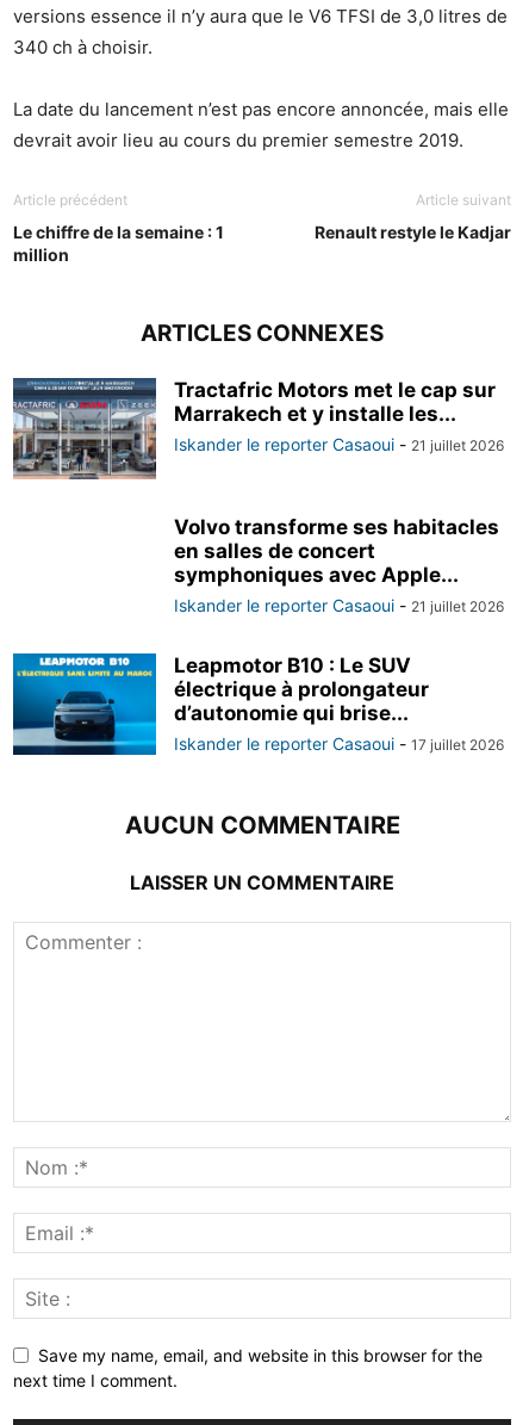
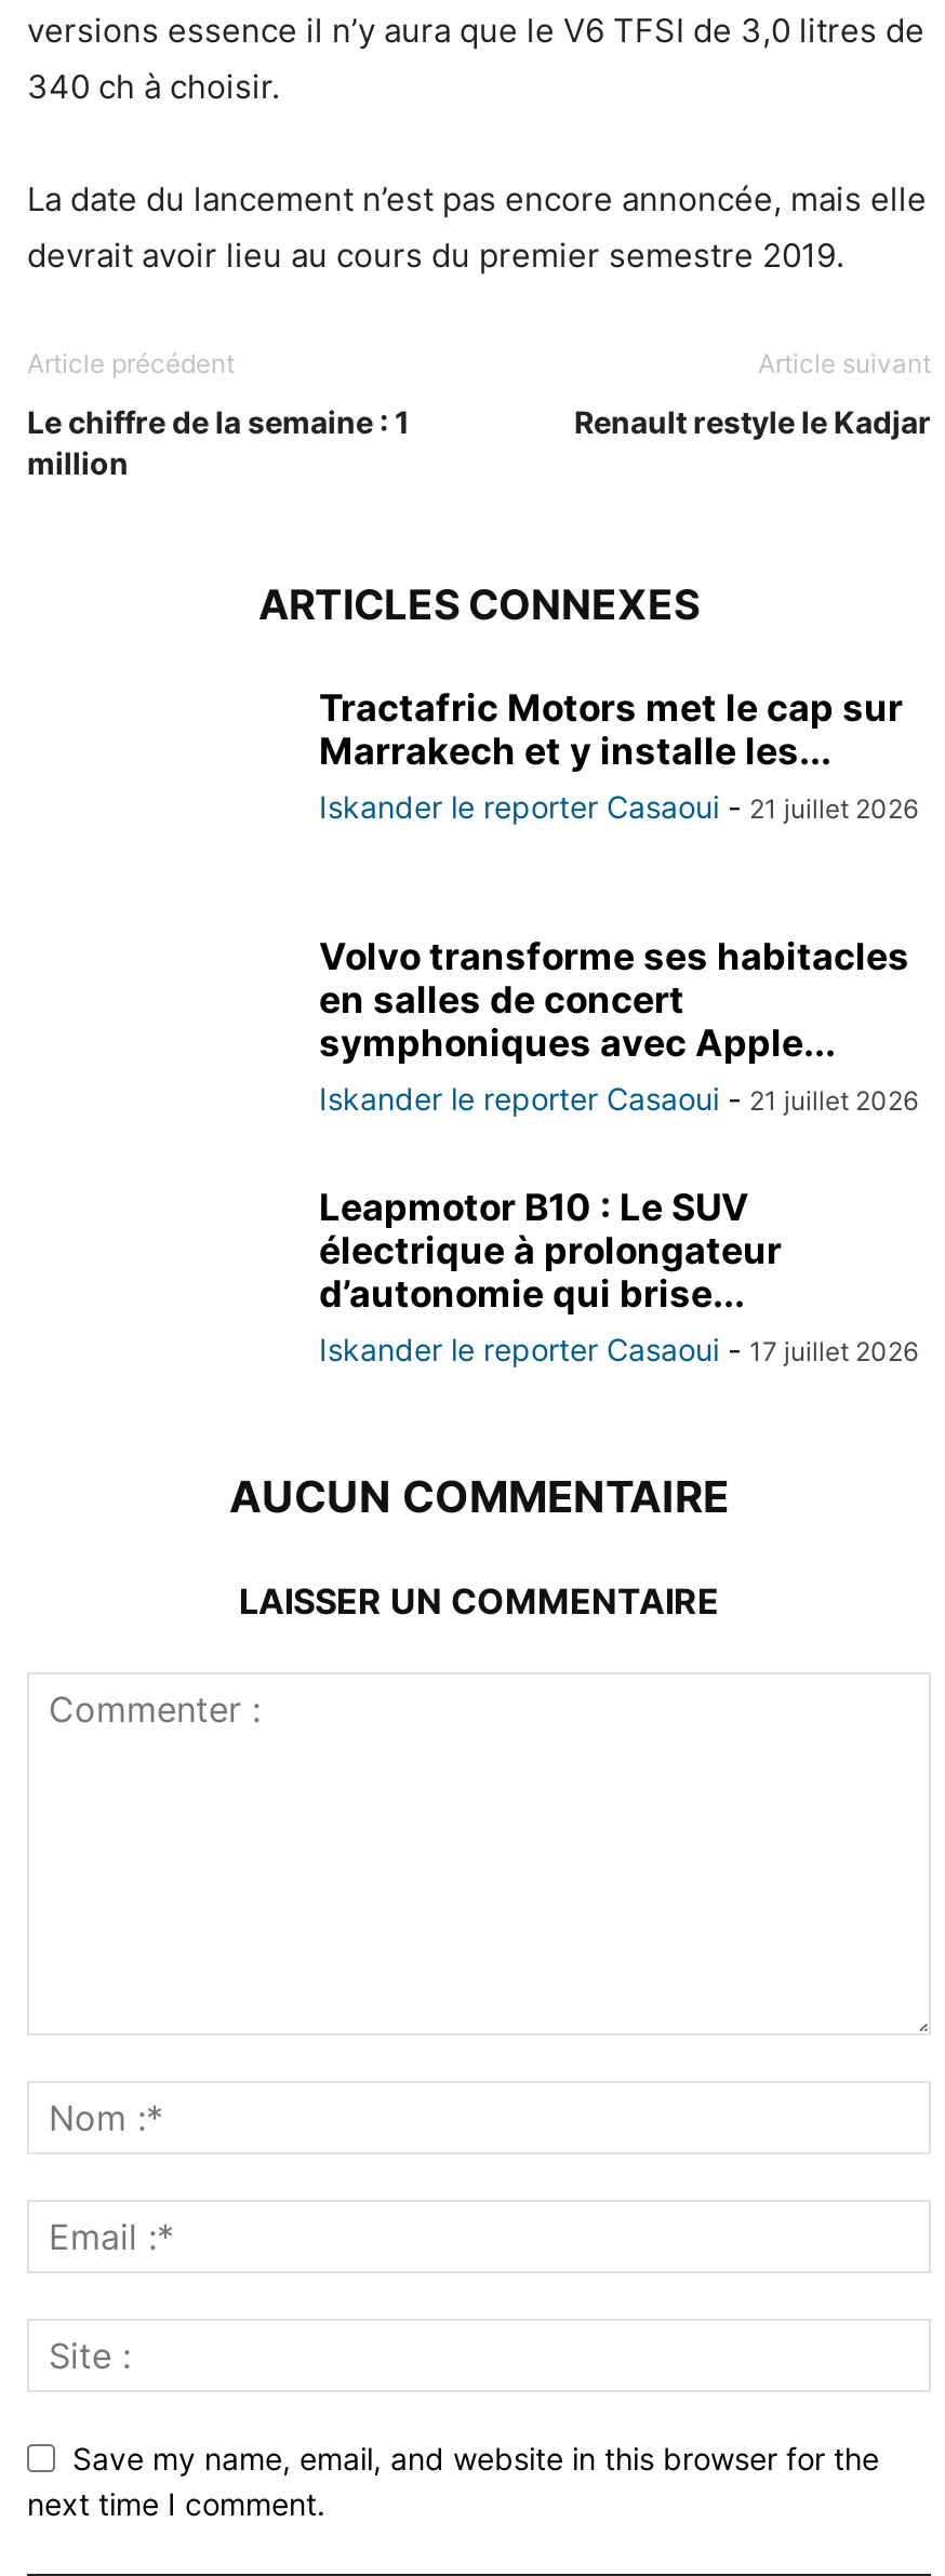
- [image]

- [image]
